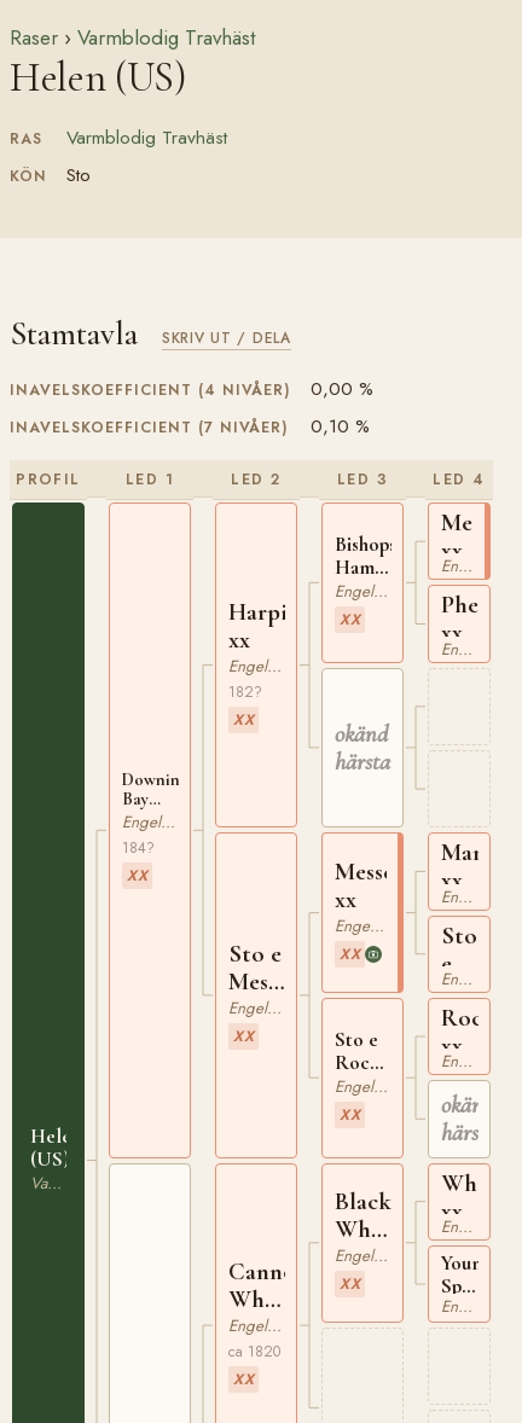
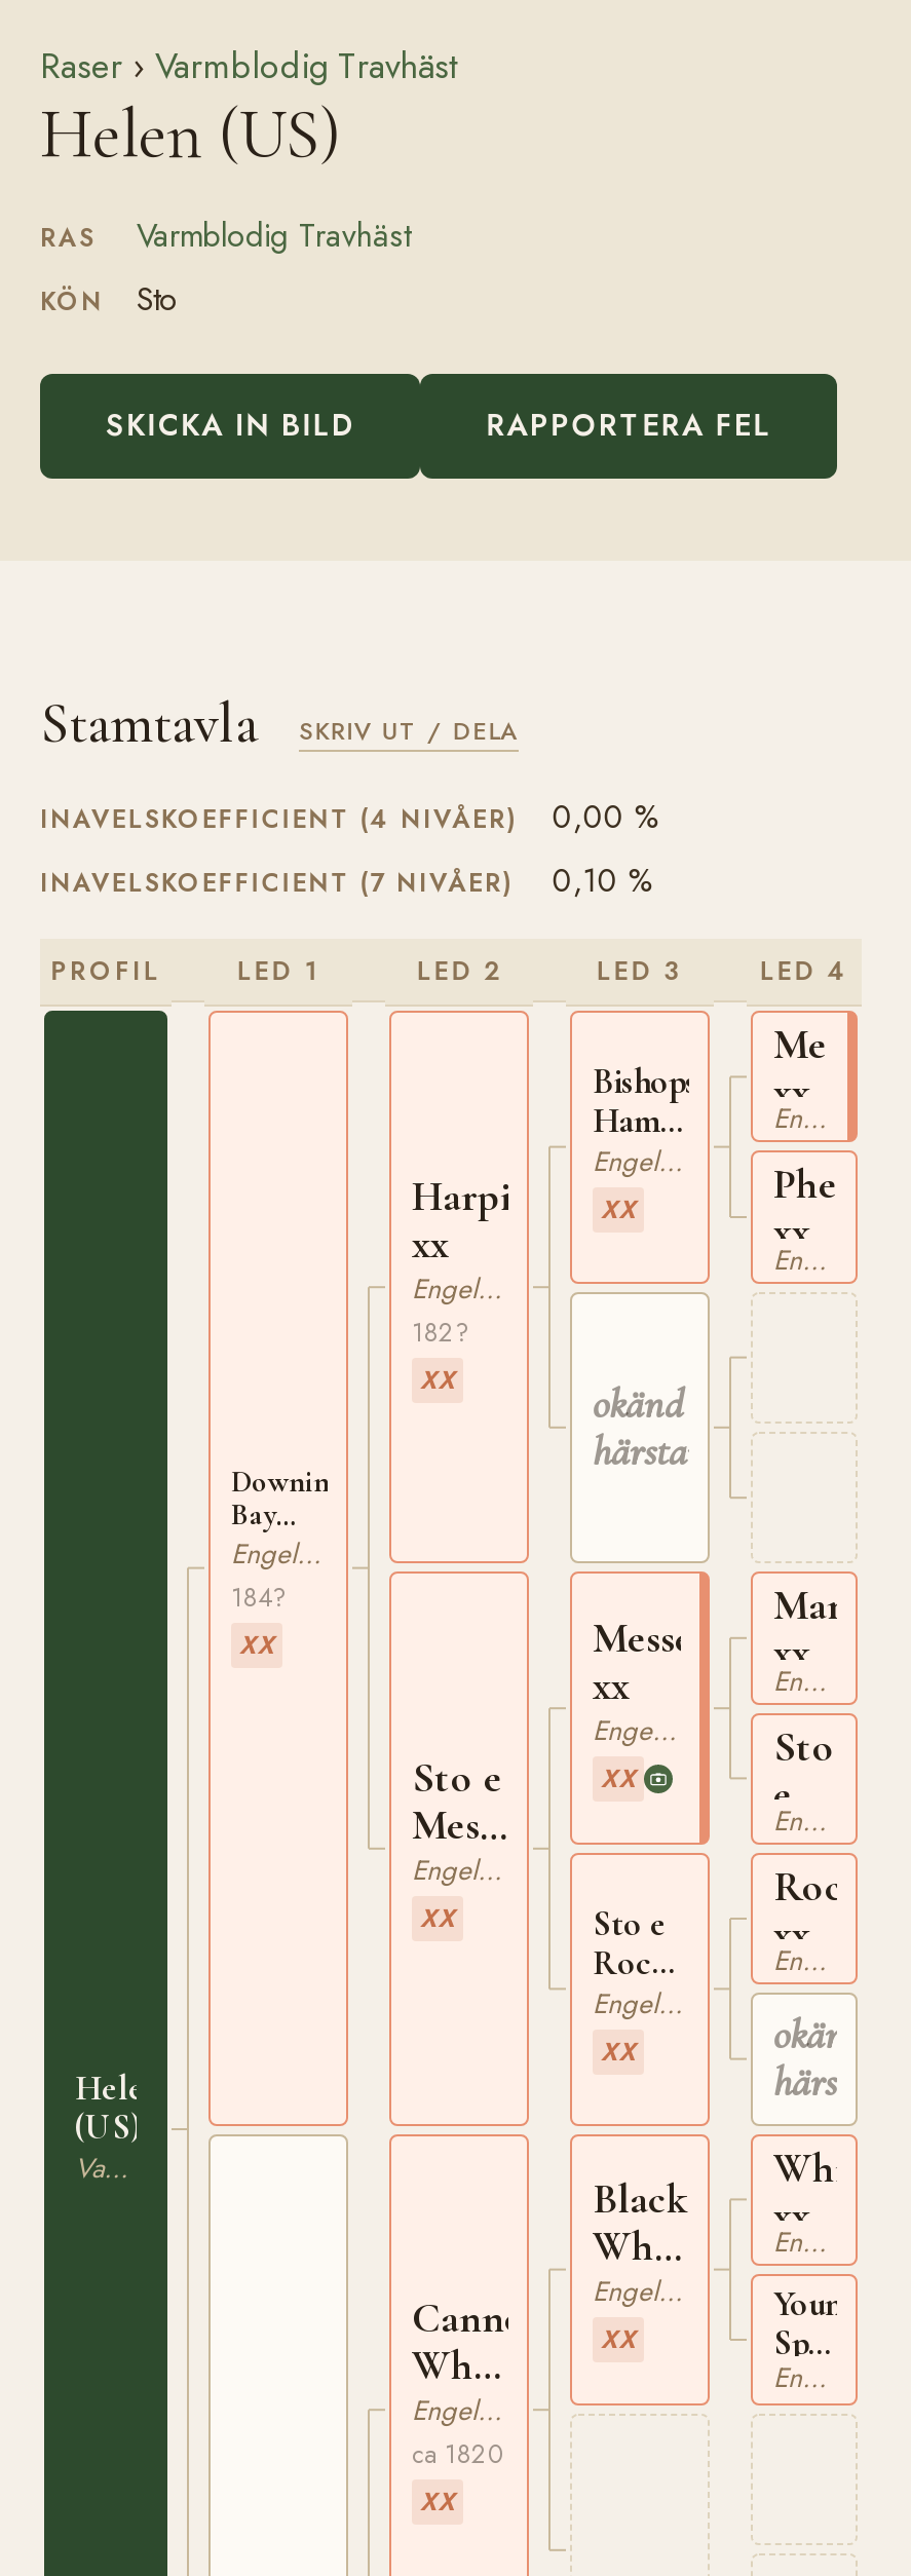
+ SKICKA IN BILD
+ RAPPORTERA FEL
